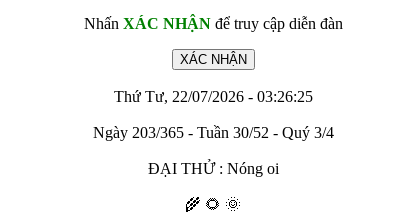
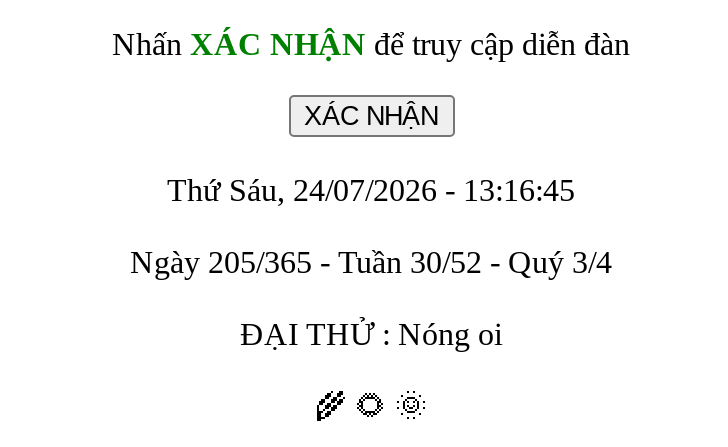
- Thứ Tư, 22/07/2026 - 03:26:25
+ Thứ Sáu, 24/07/2026 - 13:16:45

- Ngày 203/365 - Tuần 30/52 - Quý 3/4
+ Ngày 205/365 - Tuần 30/52 - Quý 3/4
